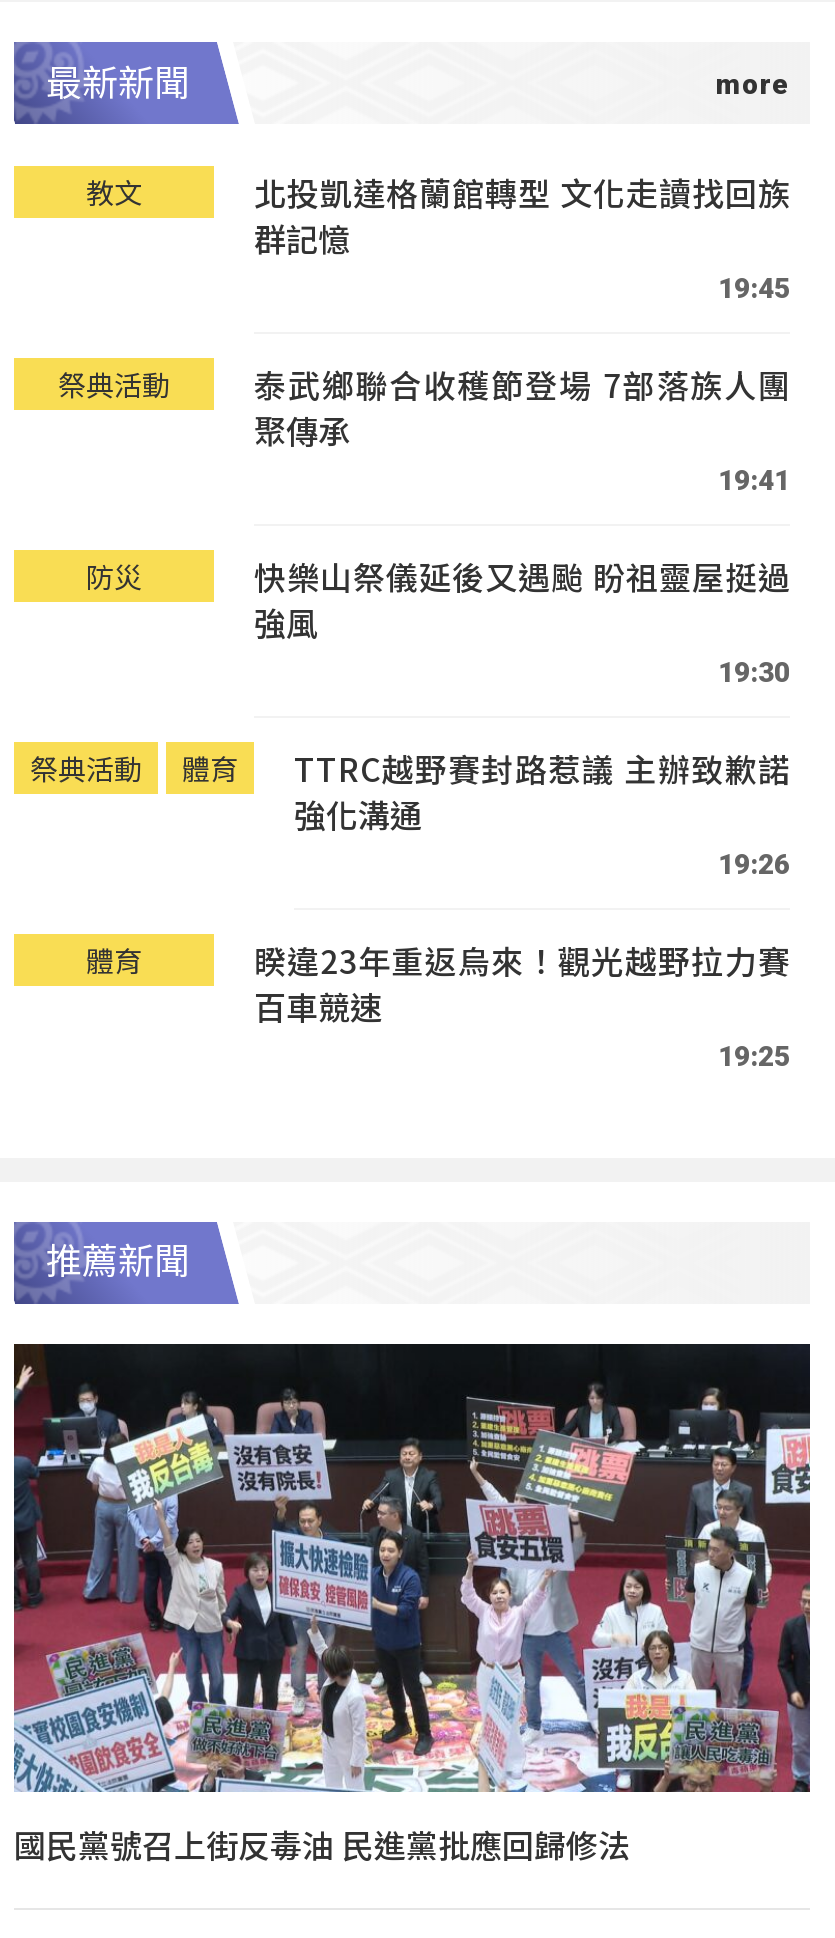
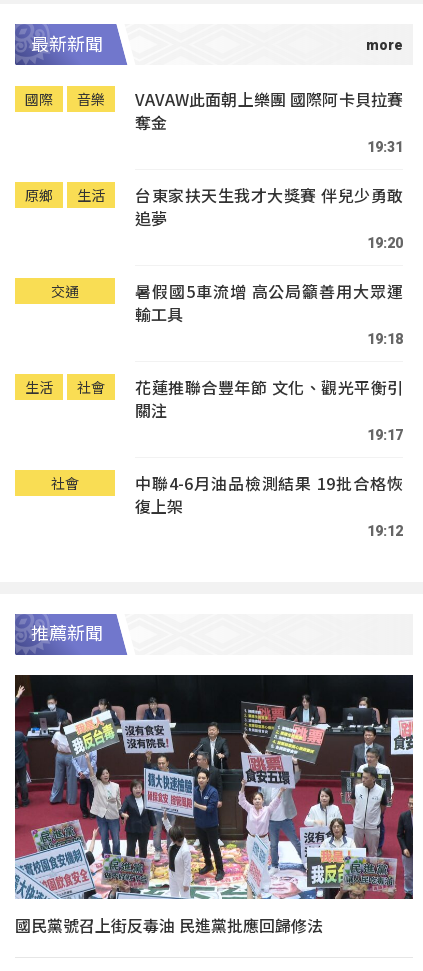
- 教文
- 北投凱達格蘭館轉型 文化走讀找回族
- 群記憶
- 19:45
+ 國際
+ 音樂
+ VAVAW此面朝上樂團 國際阿卡貝拉賽
+ 奪金
+ 19:31

- 祭典活動
- 泰武鄉聯合收穫節登場 7部落族人團
- 聚傳承
- 19:41
+ 原鄉
+ 生活
+ 台東家扶天生我才大獎賽 伴兒少勇敢
+ 追夢
+ 19:20

- 防災
- 快樂山祭儀延後又遇颱 盼祖靈屋挺過
- 強風
- 19:30
+ 交通
+ 暑假國5車流增 高公局籲善用大眾運
+ 輸工具
+ 19:18

- 祭典活動
- 體育
- TTRC越野賽封路惹議 主辦致歉諾
- 強化溝通
- 19:26
+ 生活
+ 社會
+ 花蓮推聯合豐年節 文化、觀光平衡引
+ 關注
+ 19:17

- 體育
- 睽違23年重返烏來！觀光越野拉力賽
- 百車競速
- 19:25
+ 社會
+ 中聯4-6月油品檢測結果 19批合格恢
+ 復上架
+ 19:12
